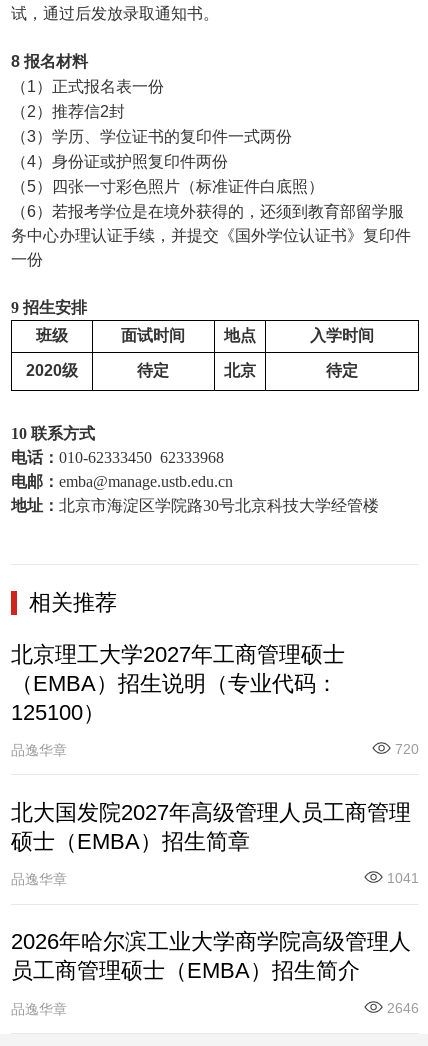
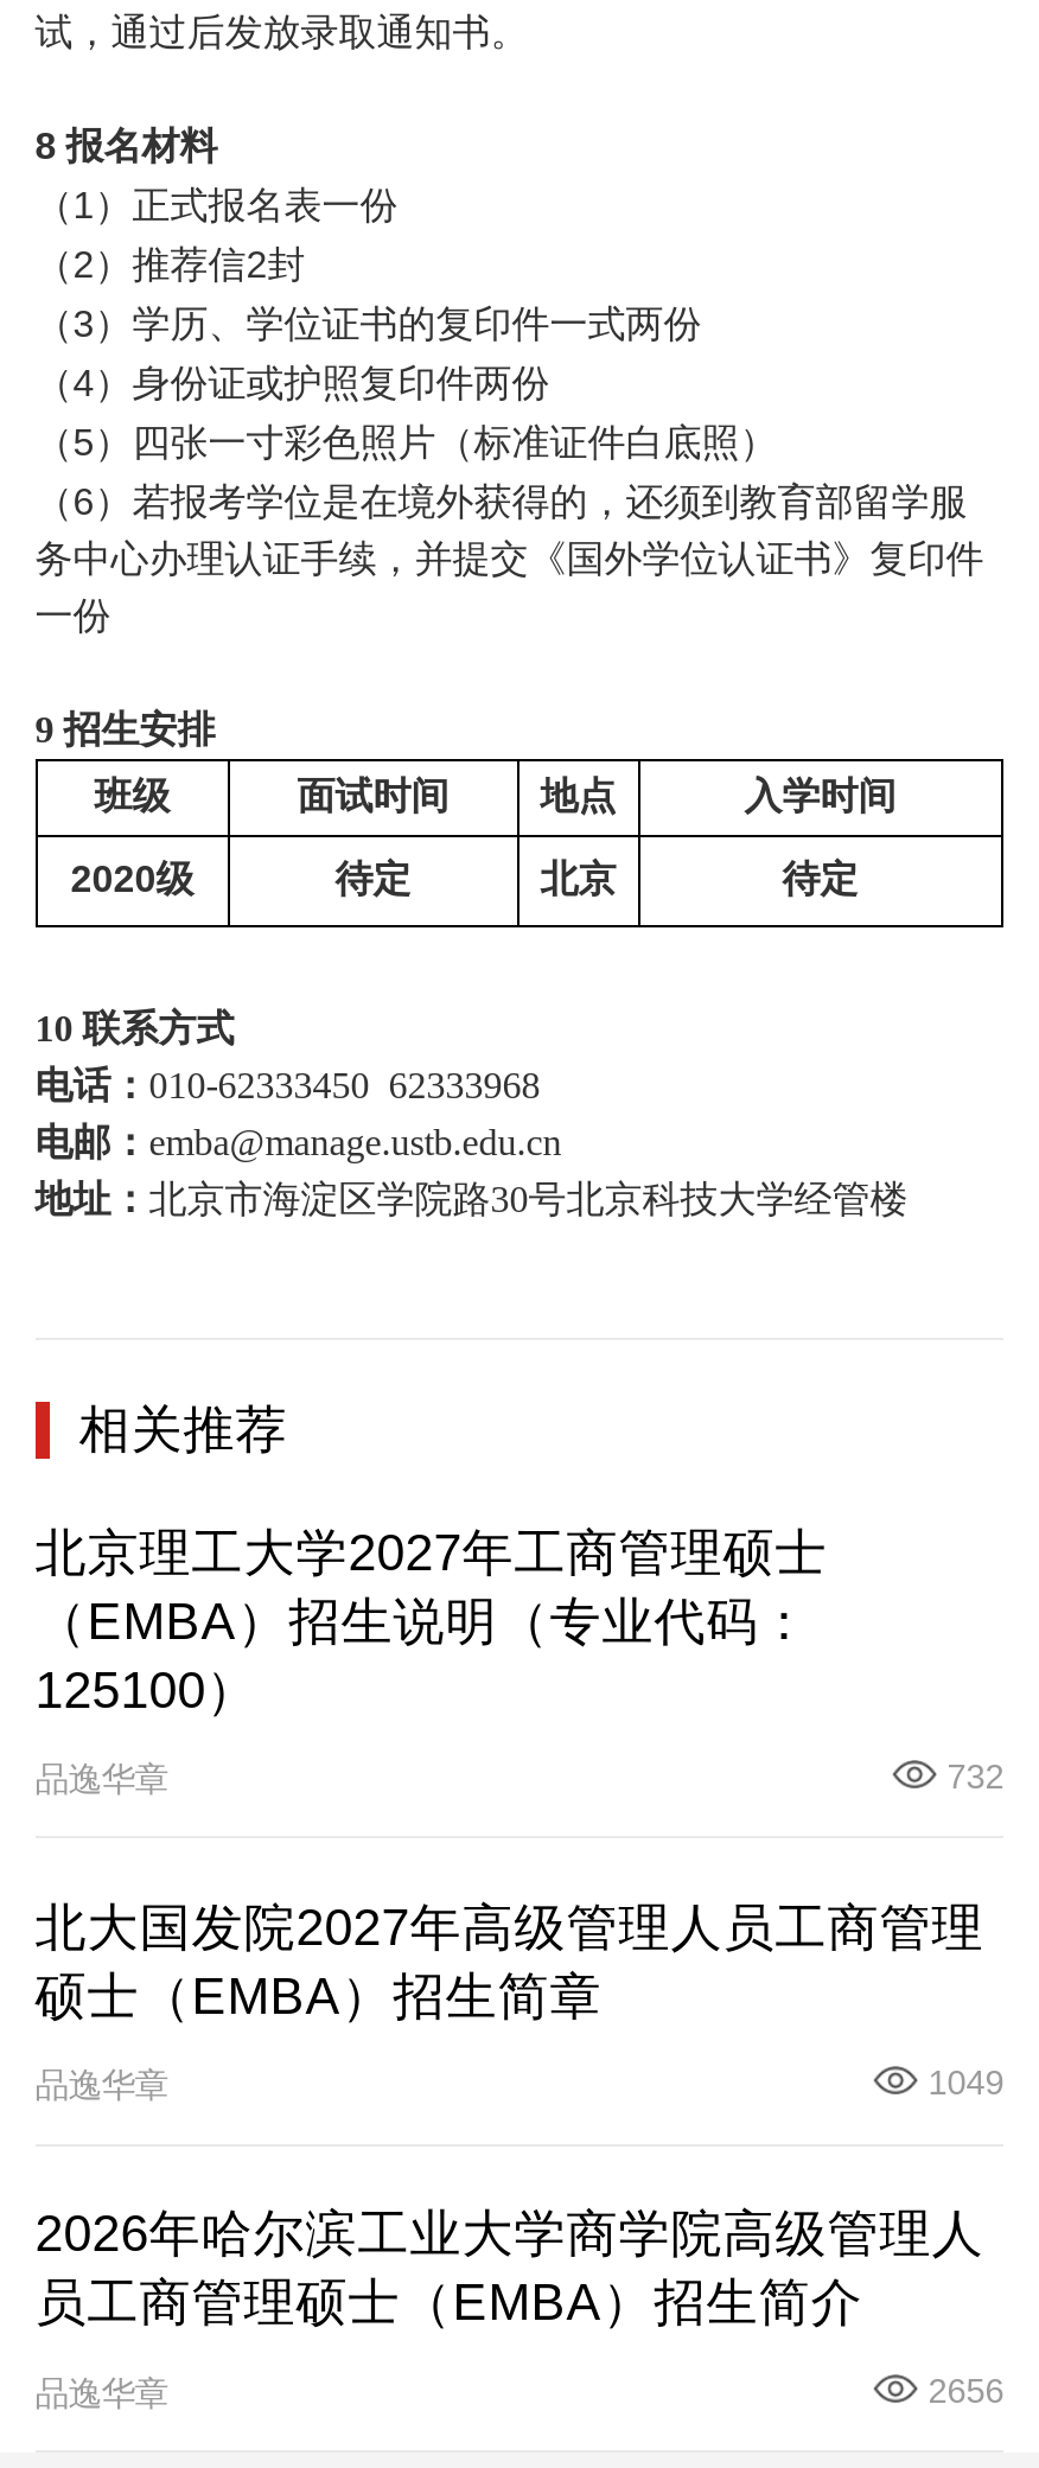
- 720
+ 732

- 1041
+ 1049

- 2646
+ 2656
